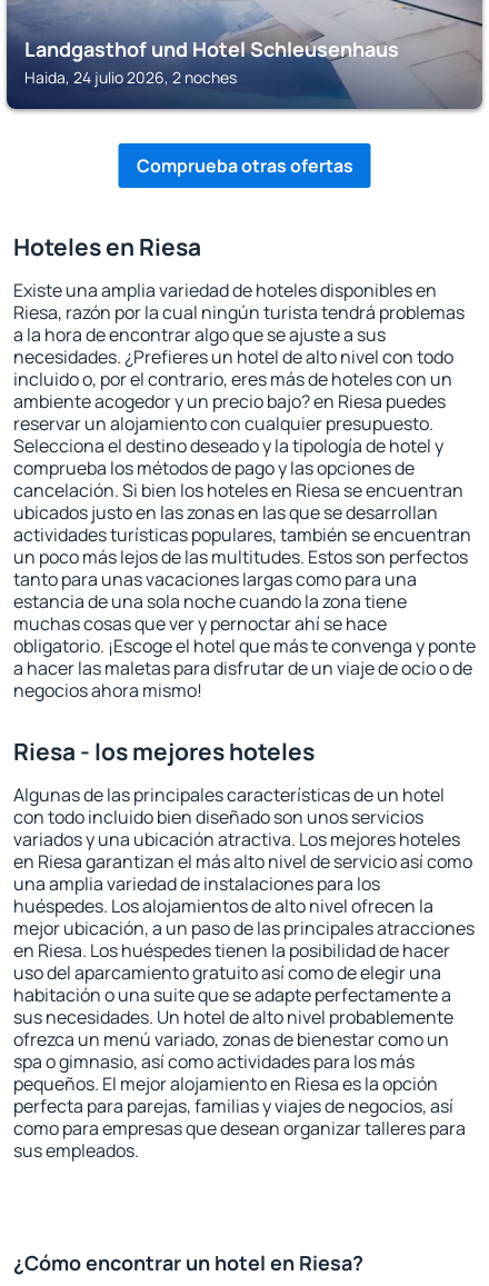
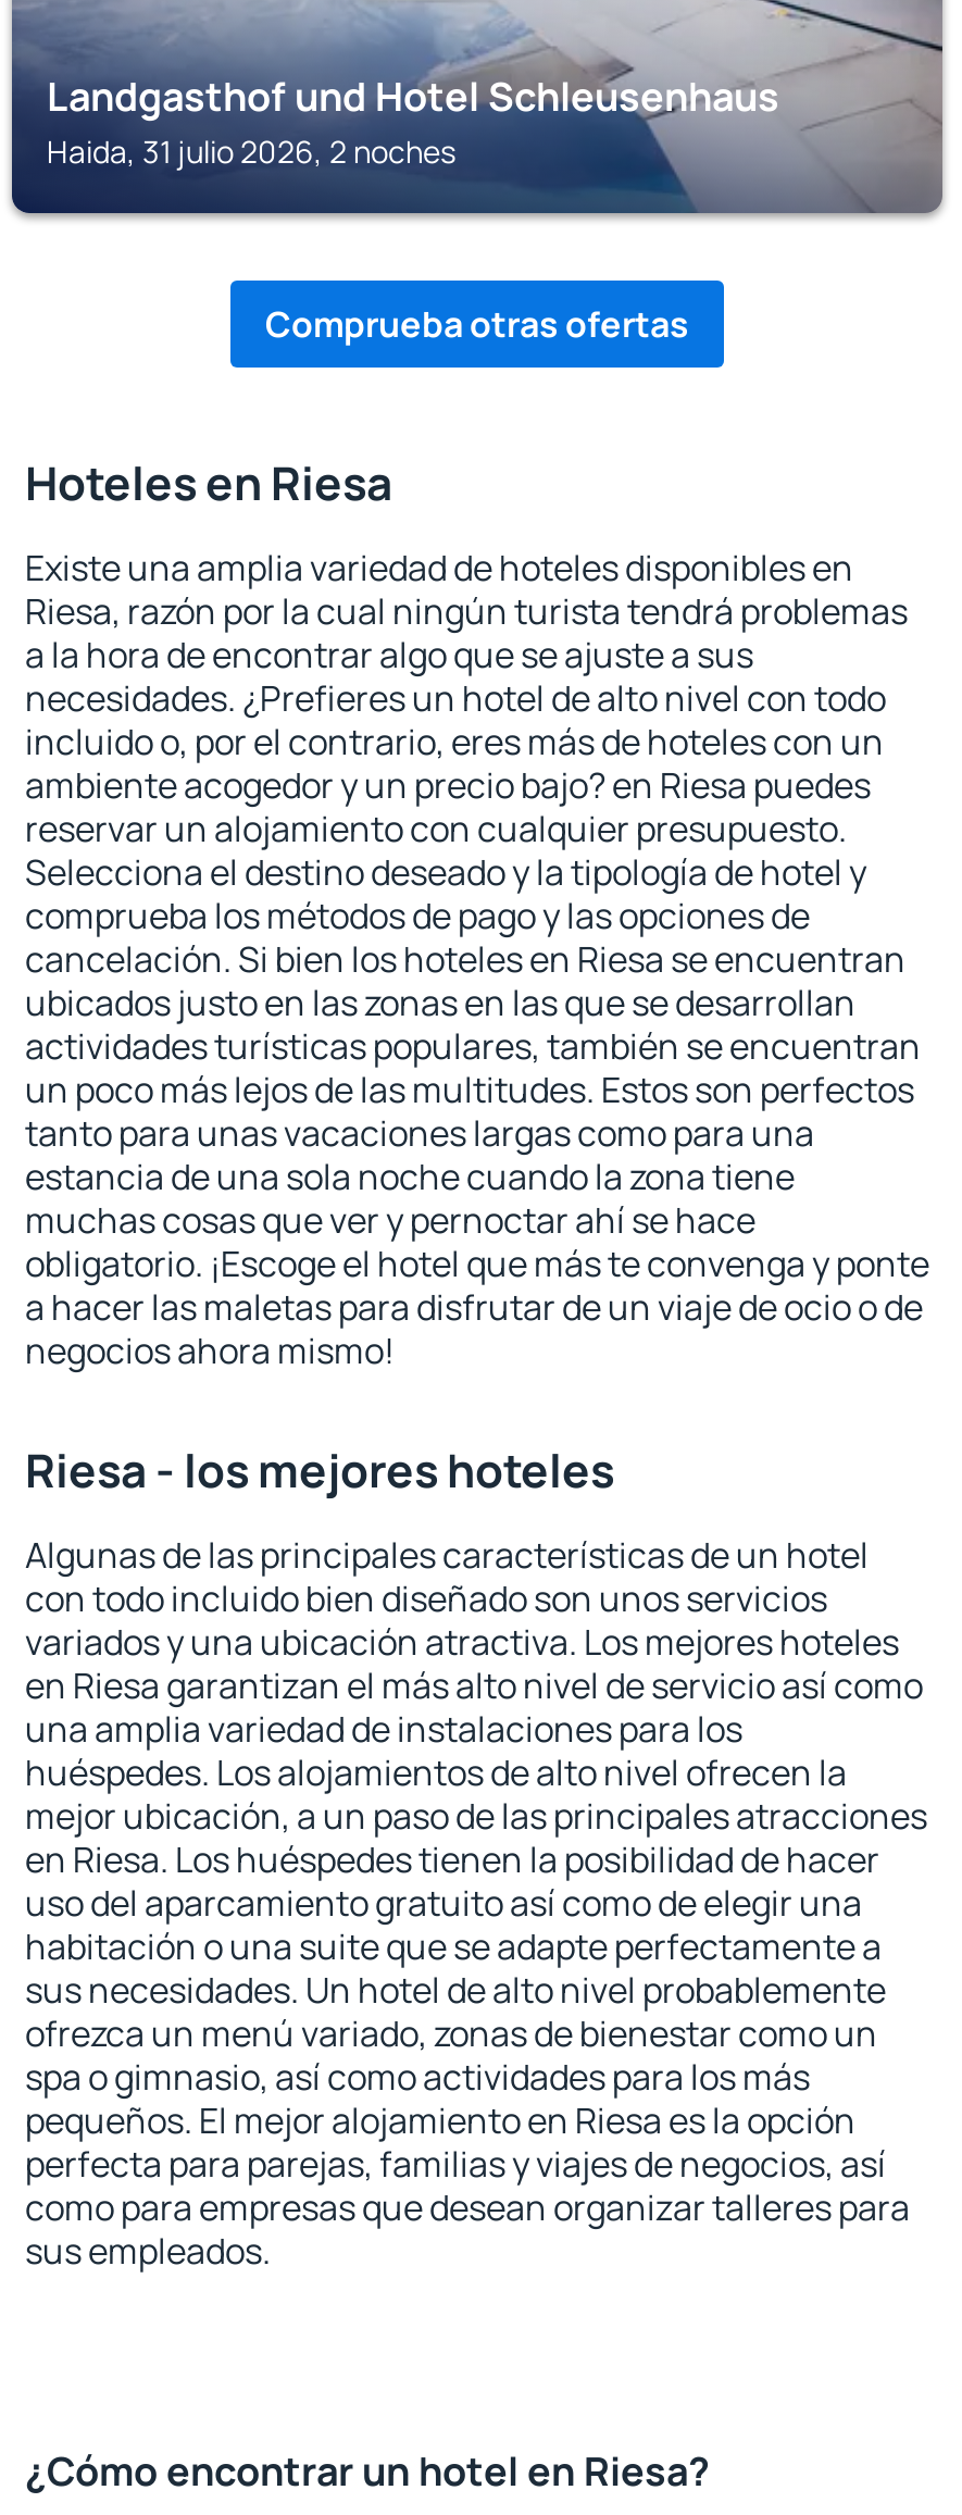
- Haida, 24 julio 2026, 2 noches
+ Haida, 31 julio 2026, 2 noches
